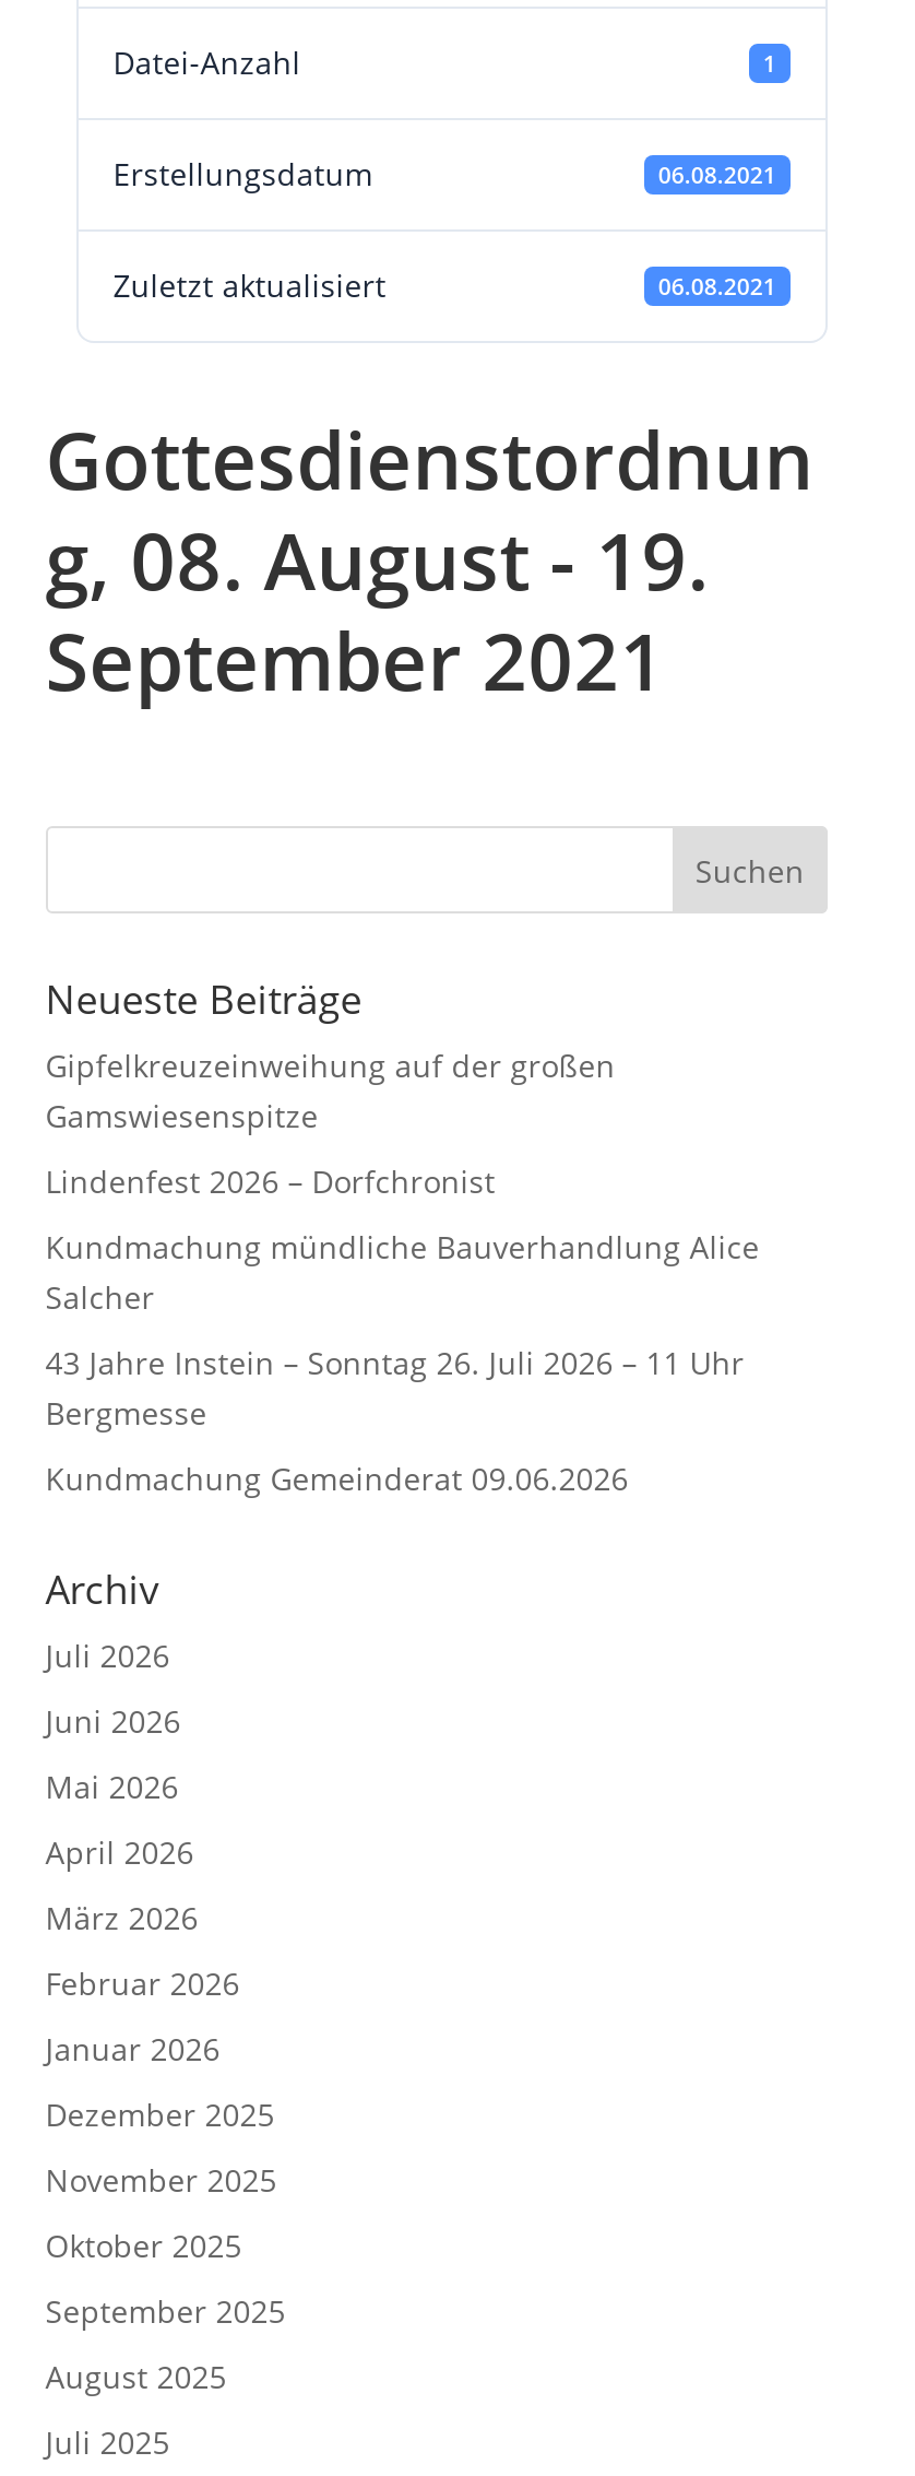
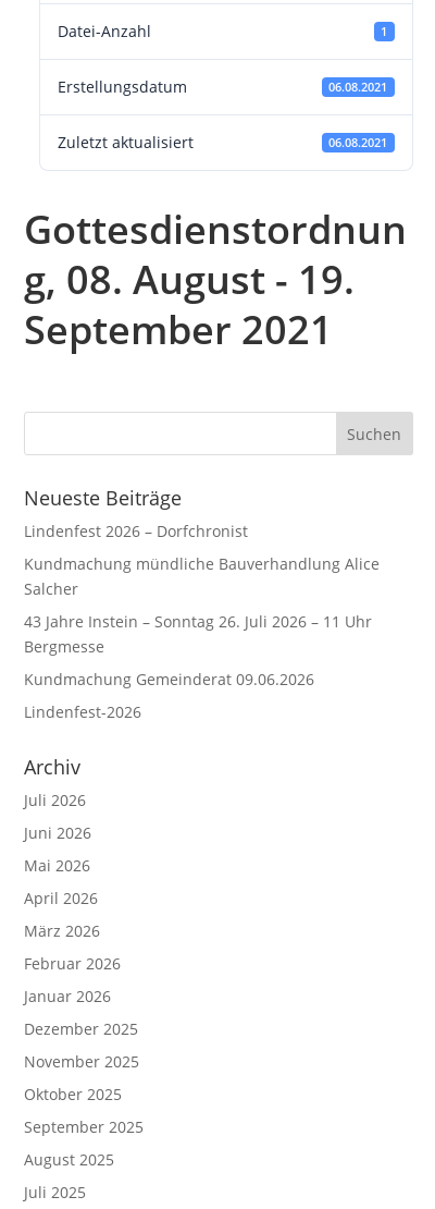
- Gipfelkreuzeinweihung auf der großen
- Gamswiesenspitze

moved up: Lindenfest 2026 – Dorfchronist | Kundmachung mündliche Bauverhandlung Alice | Salcher | 43 Jahre Instein – Sonntag 26. Juli 2026 – 11 Uhr | Bergmesse | Kundmachung Gemeinderat 09.06.2026

+ Lindenfest-2026
